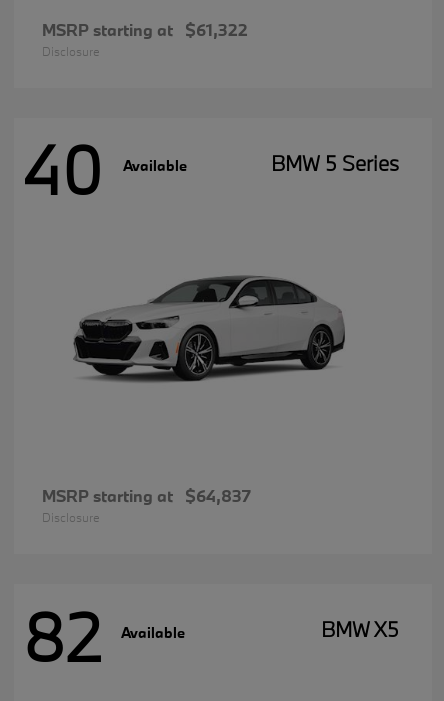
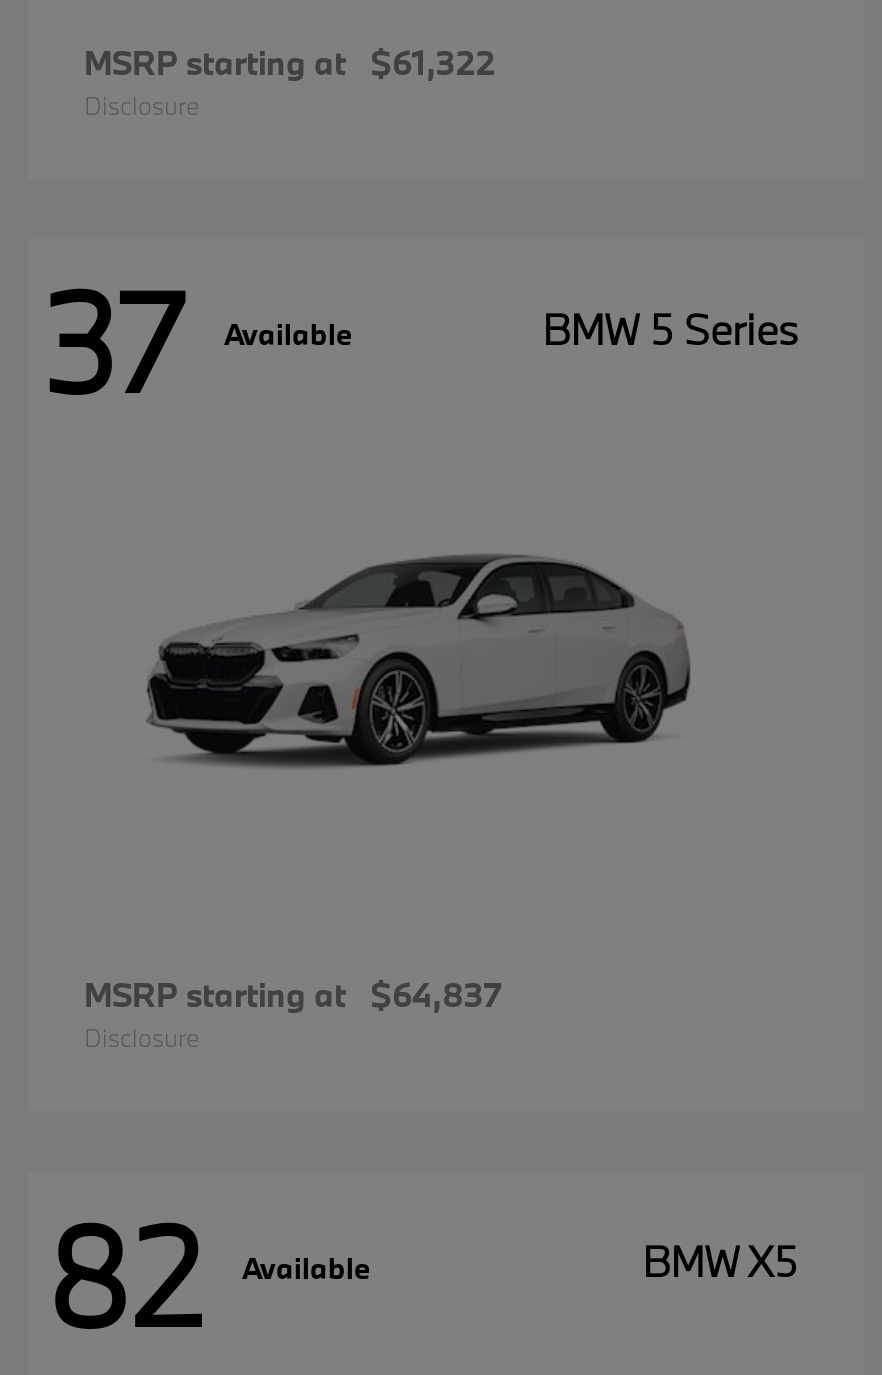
- 40 Available
+ 37 Available
